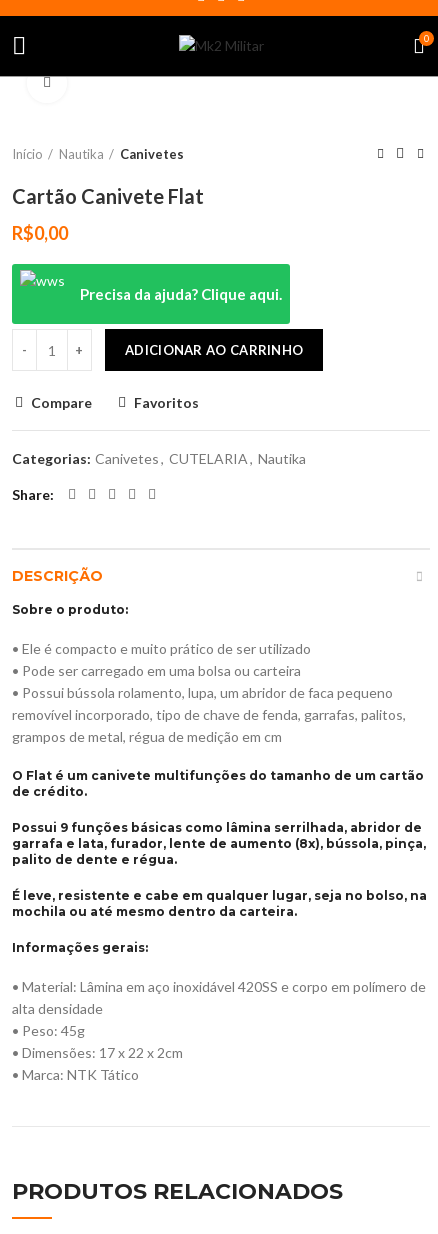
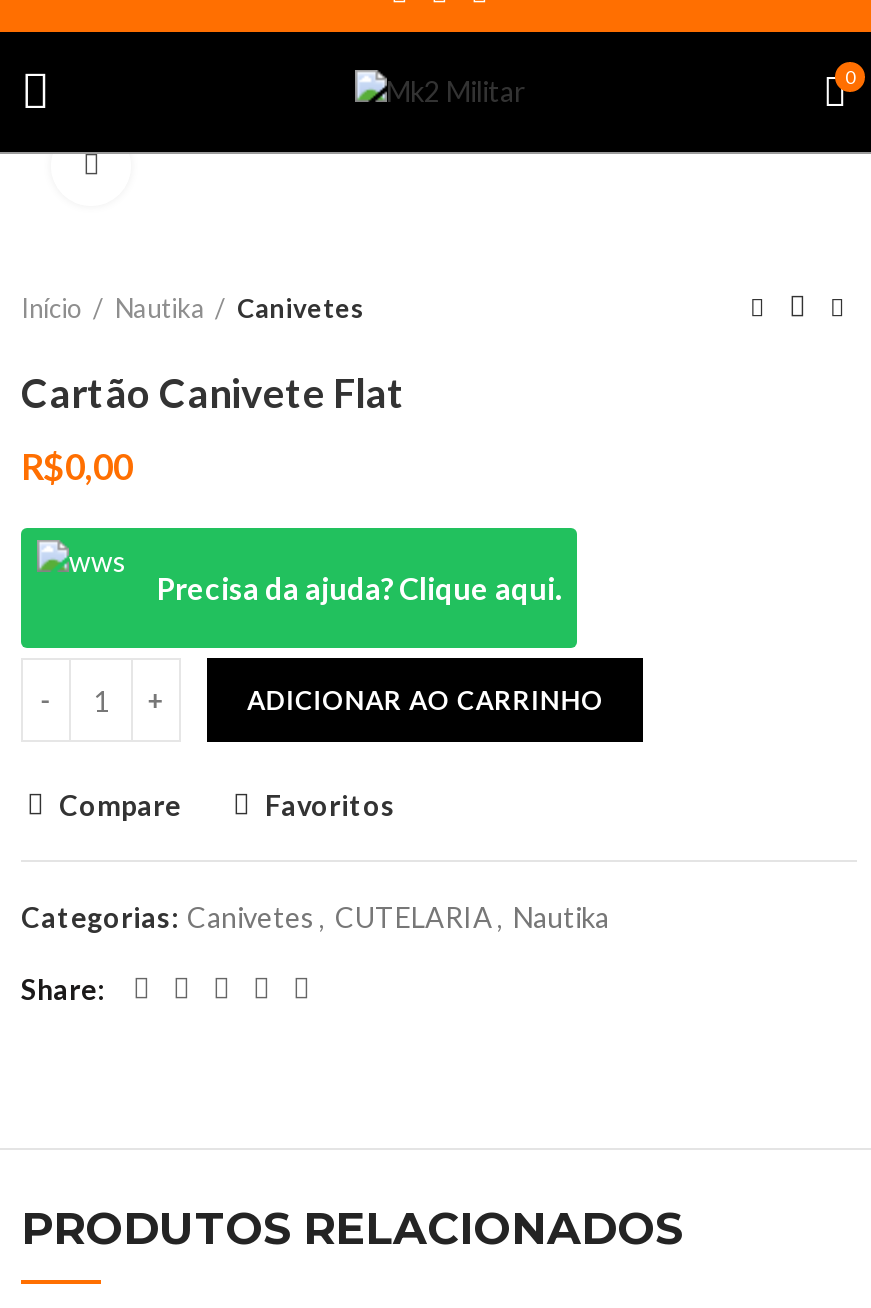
- DESCRIÇÃO
- Sobre o produto:
- • Ele é compacto e muito prático de ser utilizado
- • Pode ser carregado em uma bolsa ou carteira
- • Possui bússola rolamento, lupa, um abridor de faca pequeno
- removível incorporado, tipo de chave de fenda, garrafas, palitos,
- grampos de metal, régua de medição em cm
- O Flat é um canivete multifunções do tamanho de um cartão
- de crédito.
- Possui 9 funções básicas como lâmina serrilhada, abridor de
- garrafa e lata, furador, lente de aumento (8x), bússola, pinça,
- palito de dente e régua.
- É leve, resistente e cabe em qualquer lugar, seja no bolso, na
- mochila ou até mesmo dentro da carteira.
- Informações gerais:
- • Material: Lâmina em aço inoxidável 420SS e corpo em polímero de
- alta densidade
- • Peso: 45g
- • Dimensões: 17 x 22 x 2cm
- • Marca: NTK Tático
